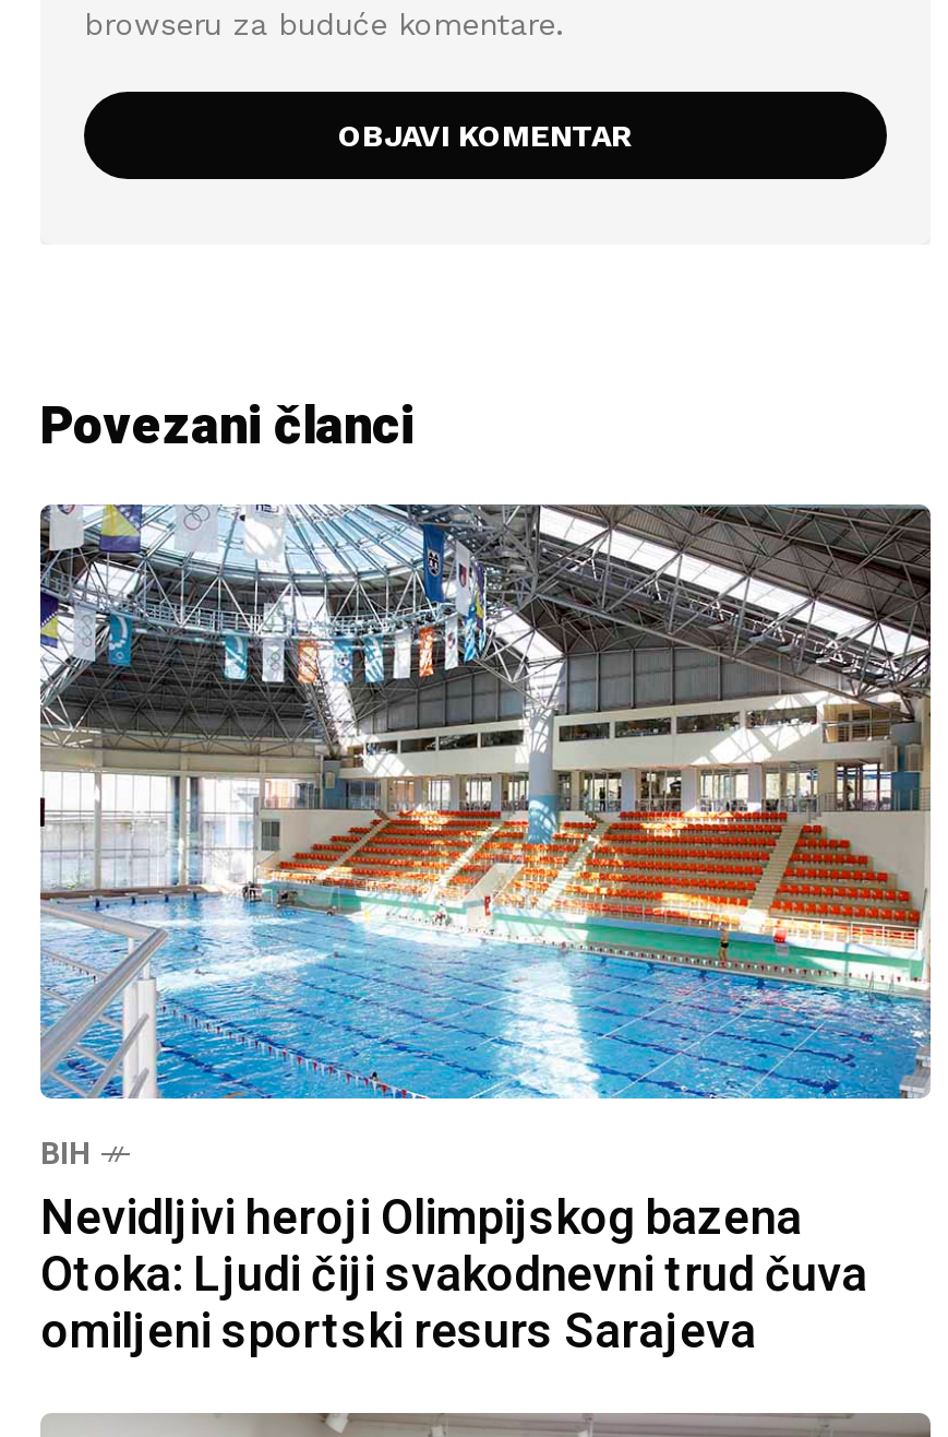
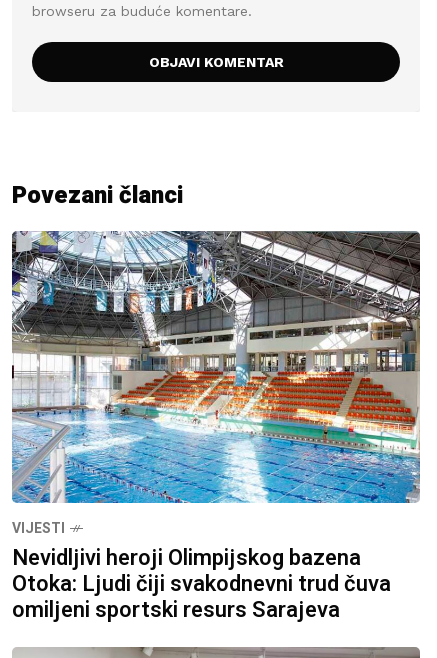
- BIH
+ VIJESTI
